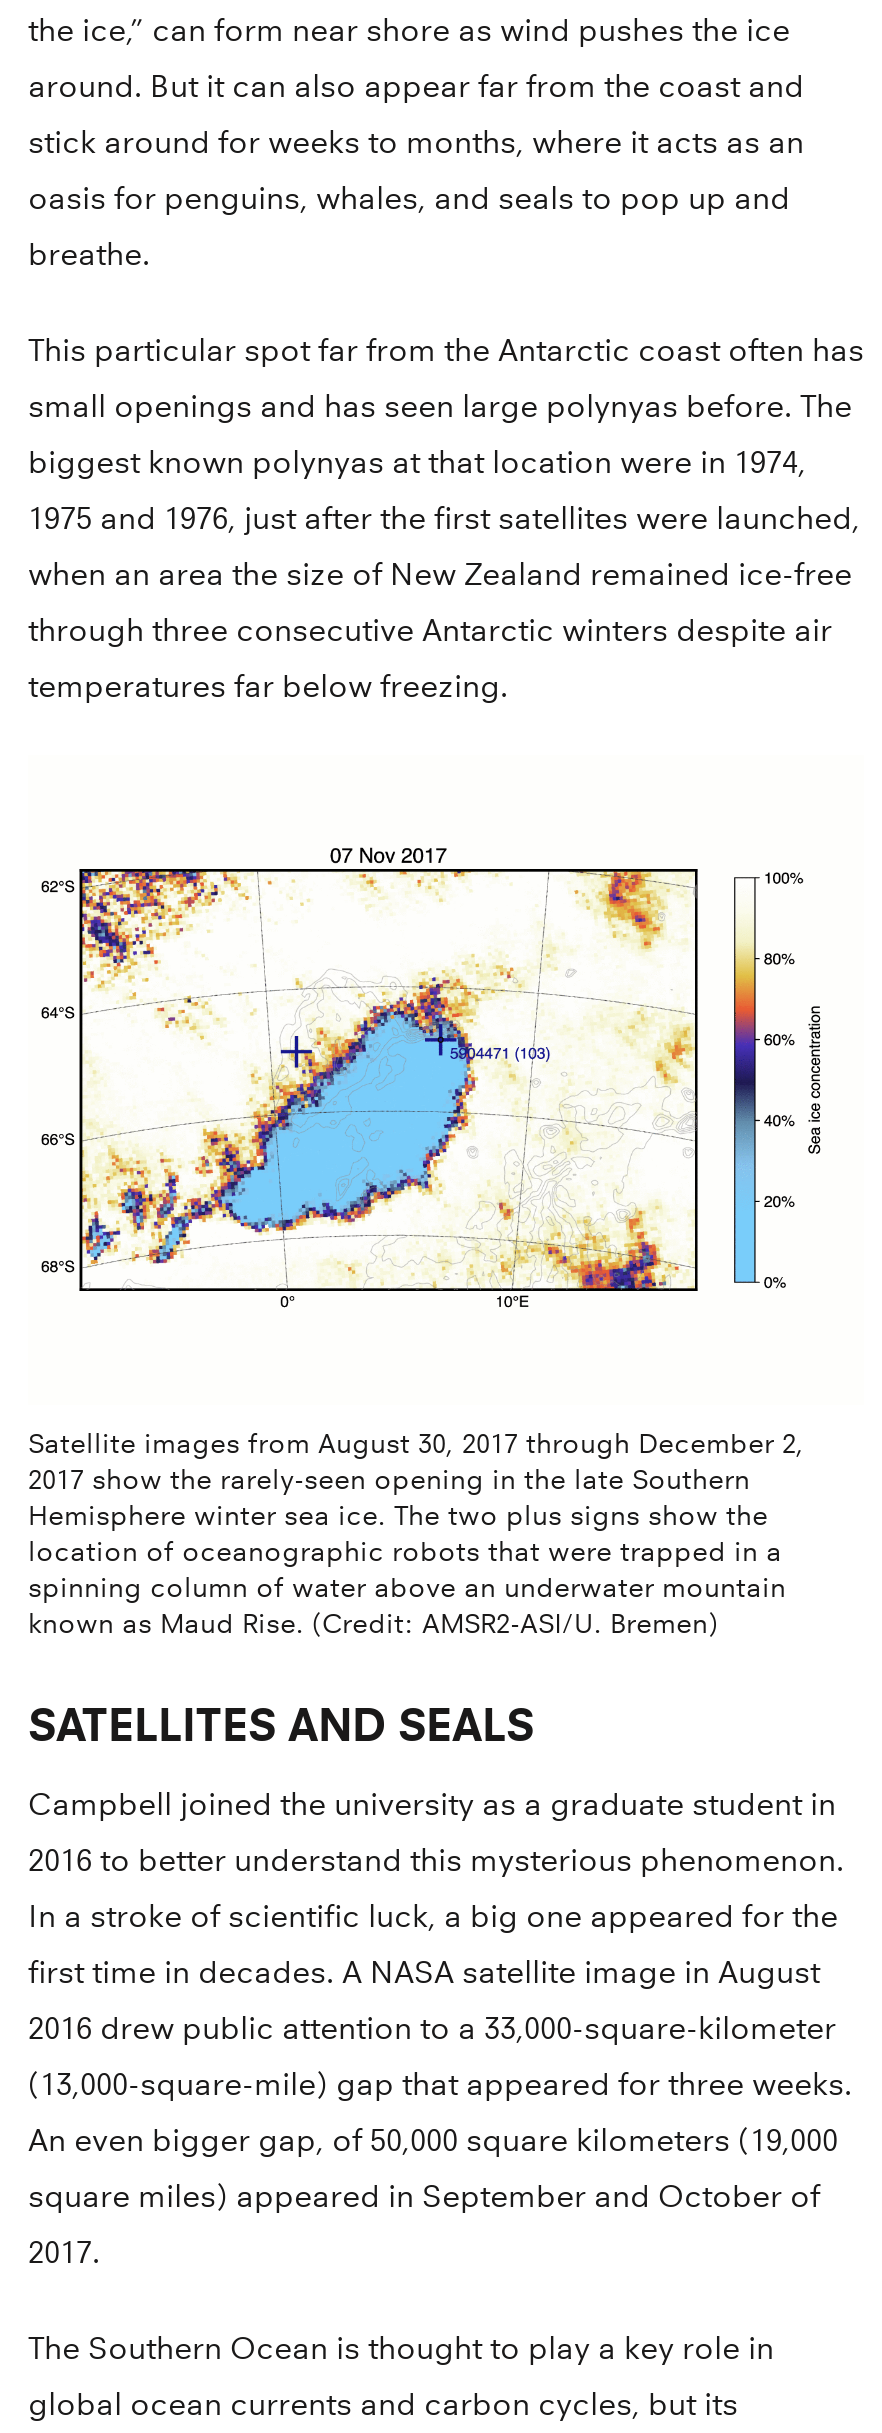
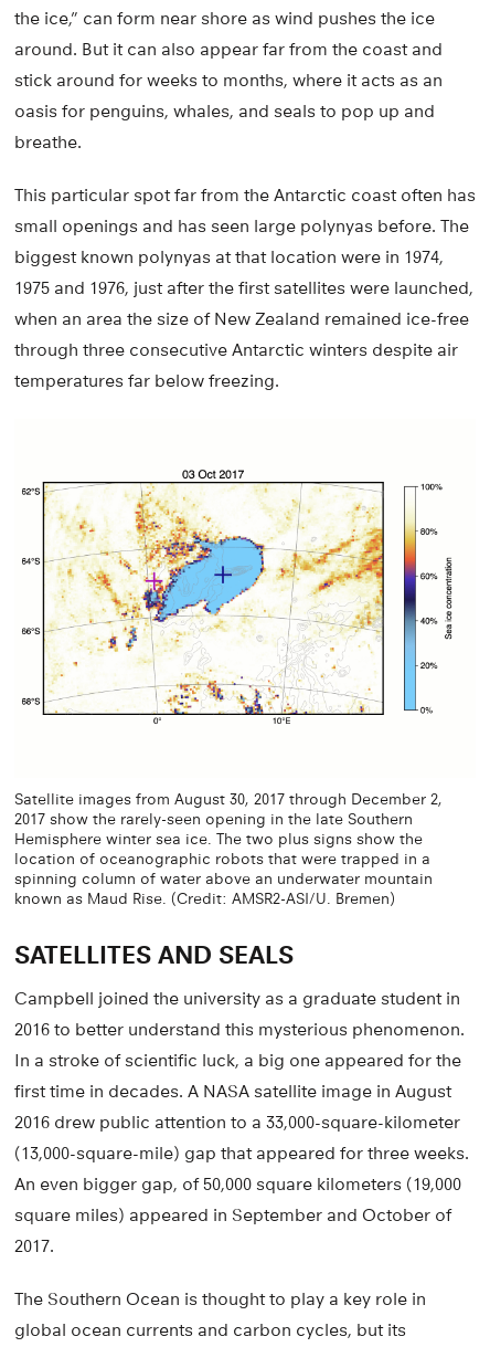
- [image]
+ [image]
